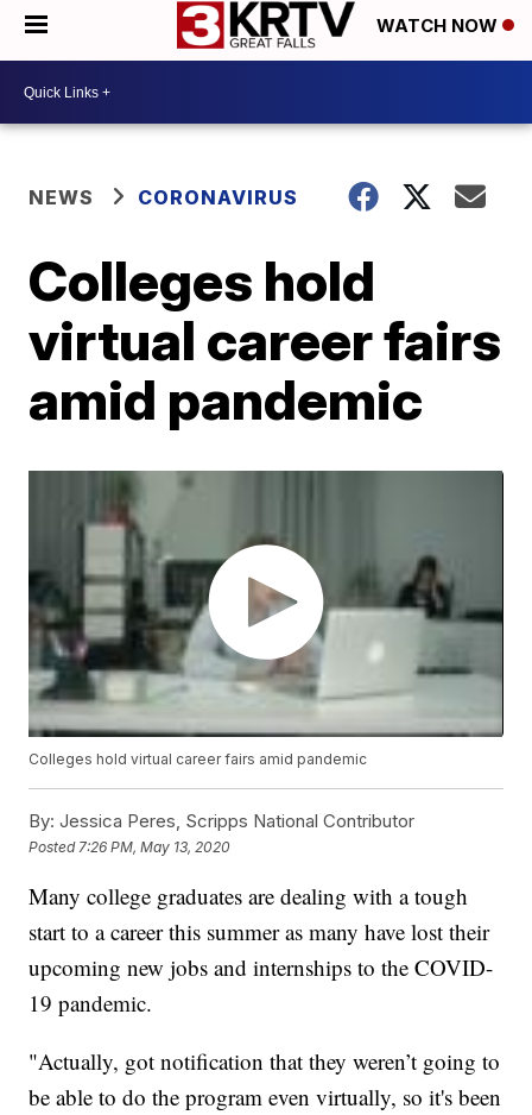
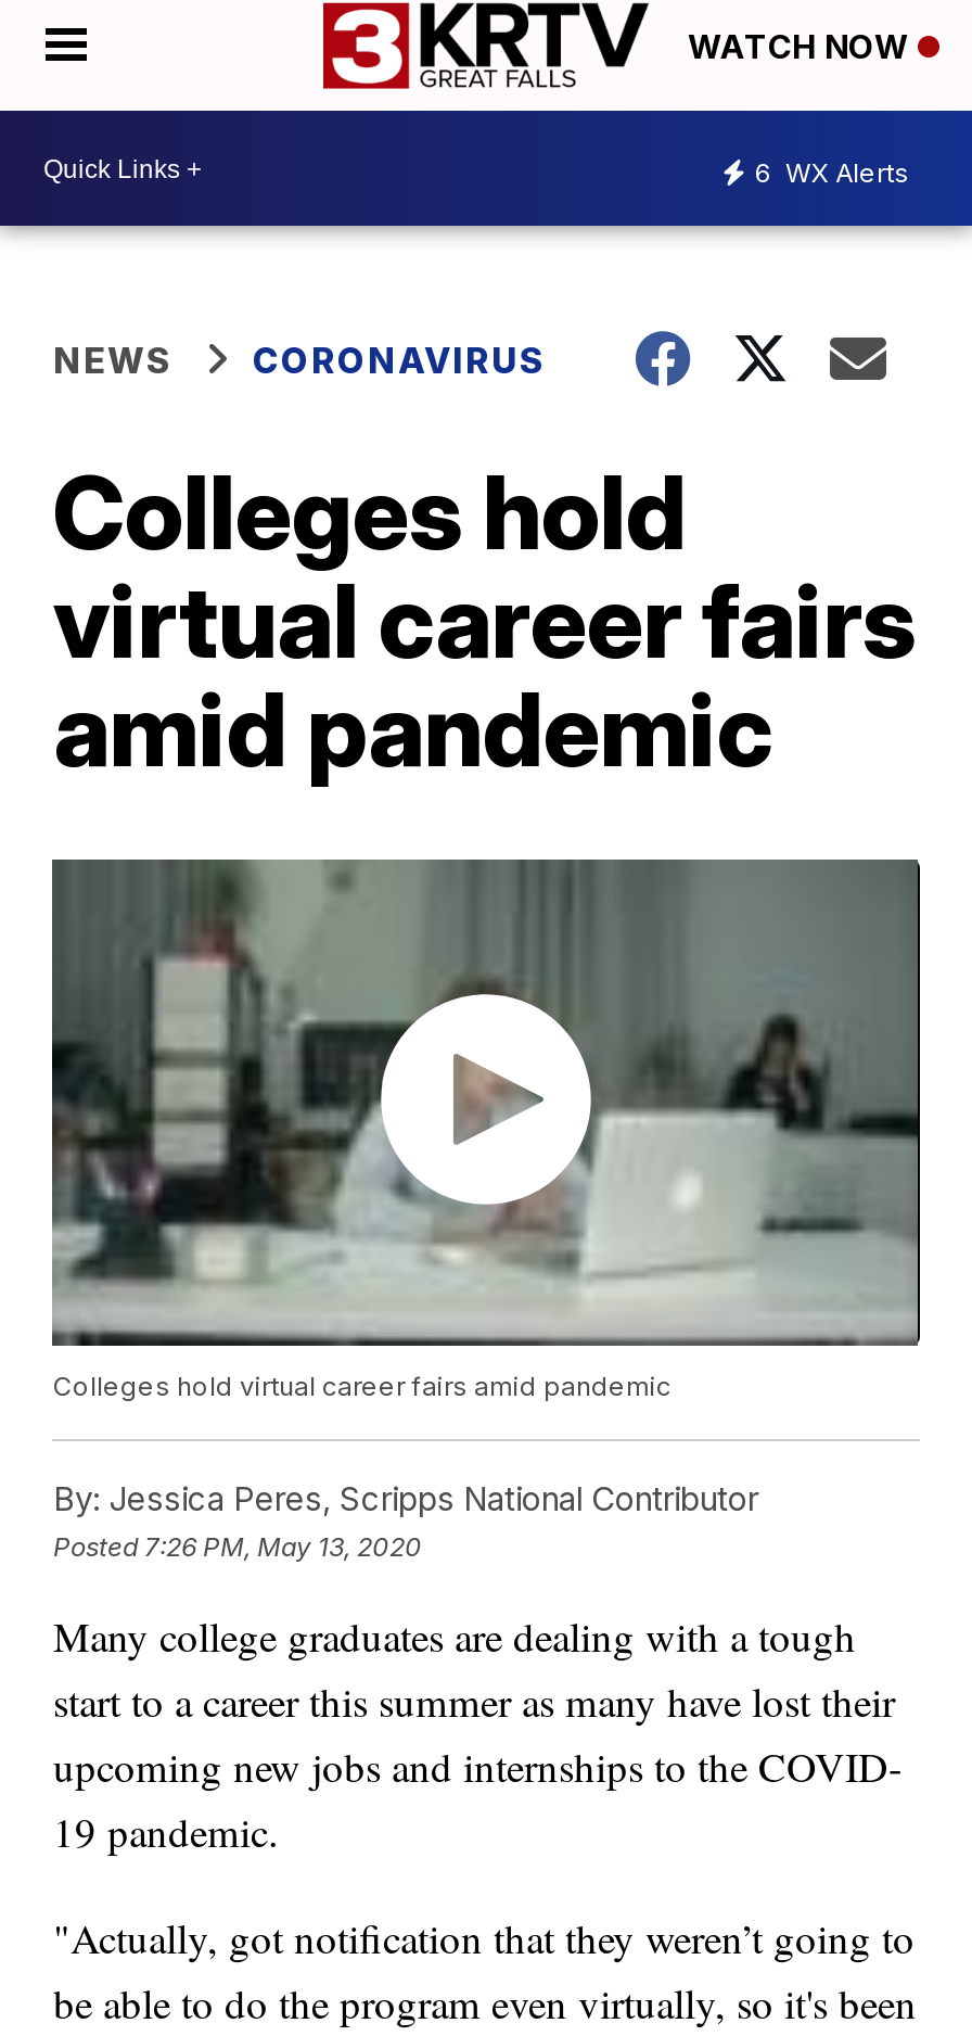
+ 6 WX Alerts
